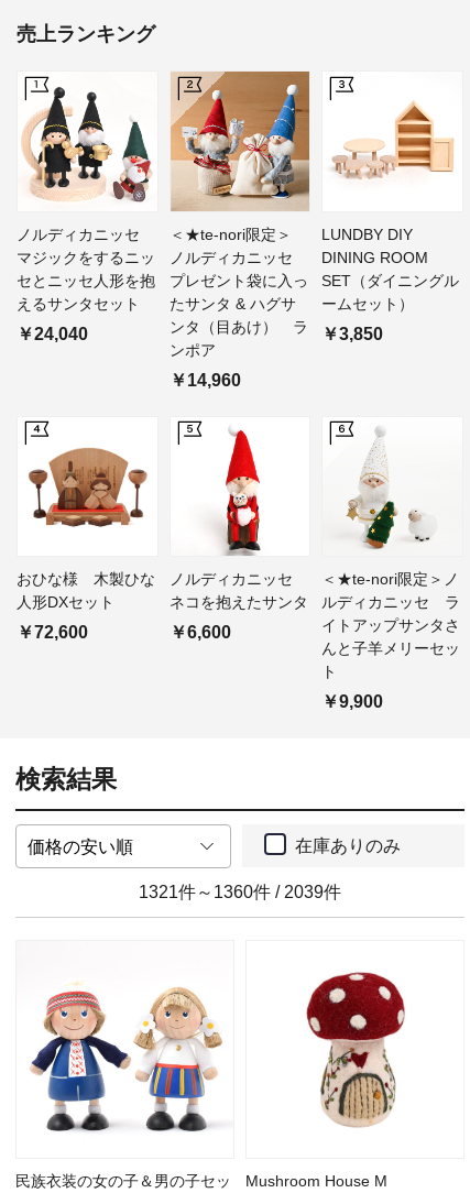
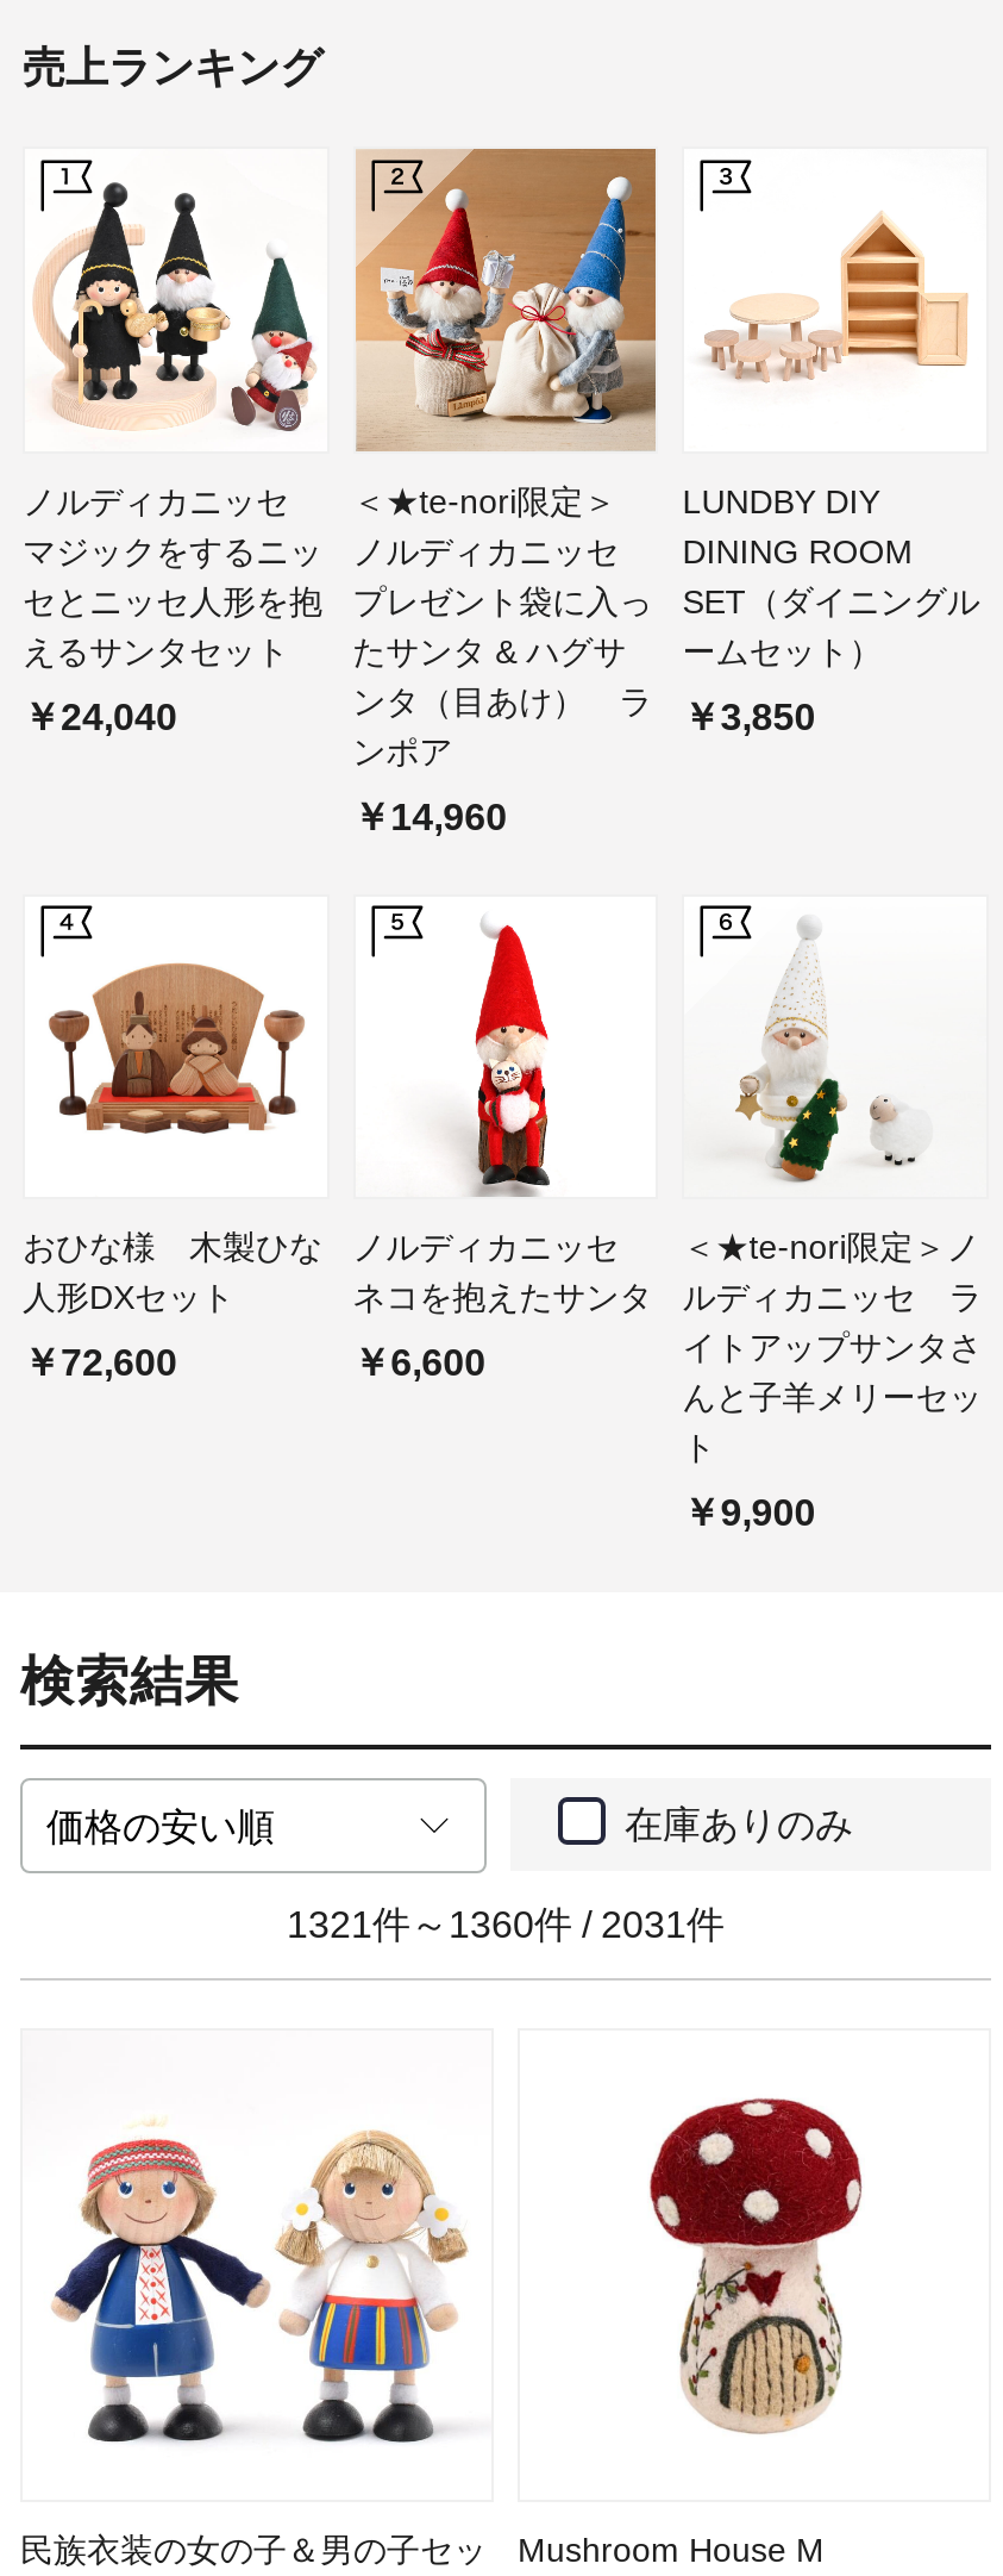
- 1321件～1360件 / 2039件
+ 1321件～1360件 / 2031件
